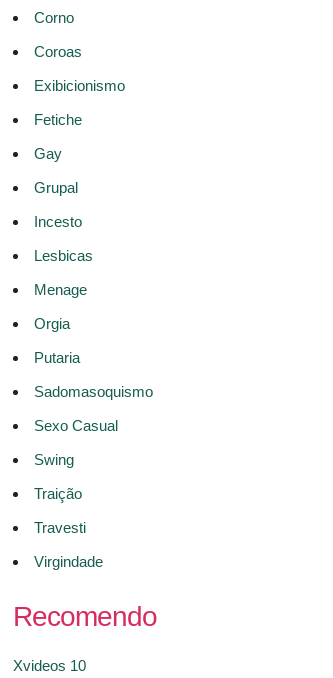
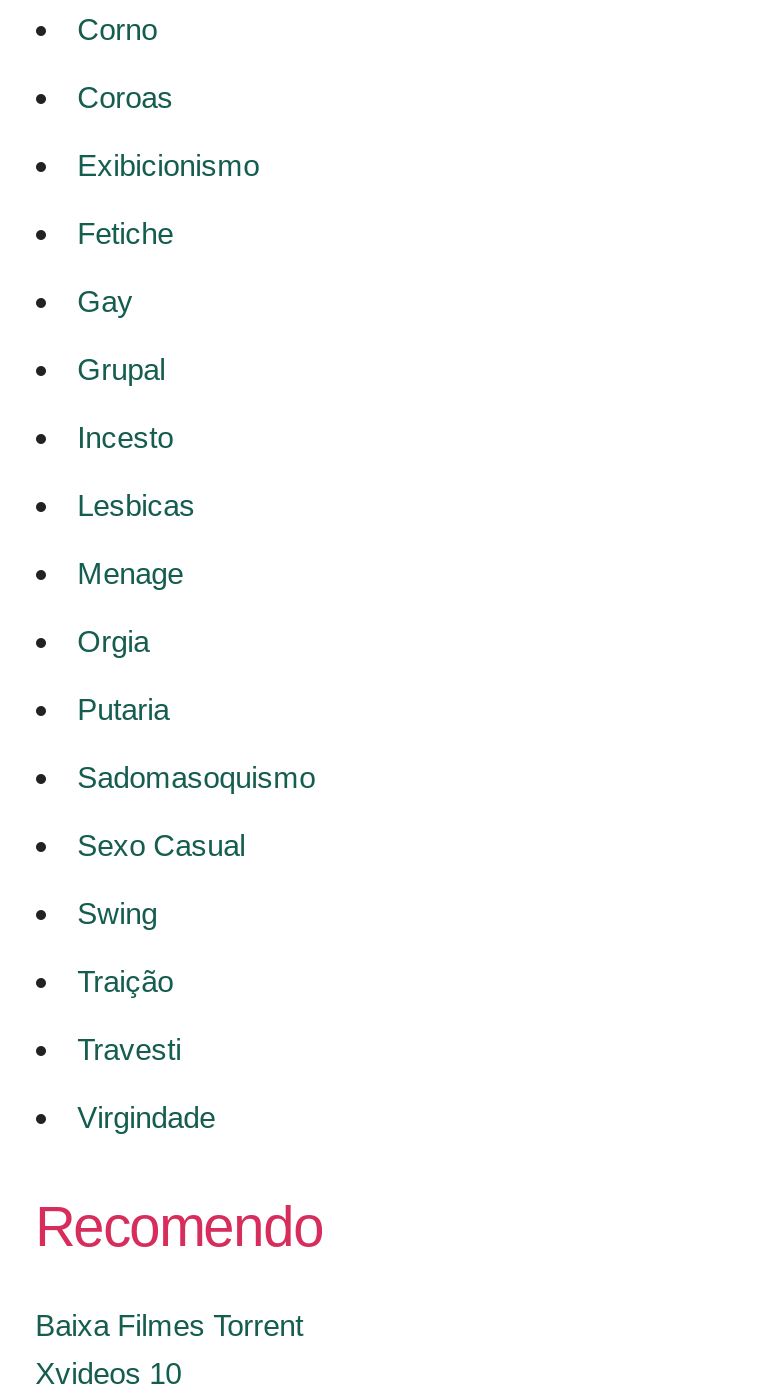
+ Baixa Filmes Torrent
